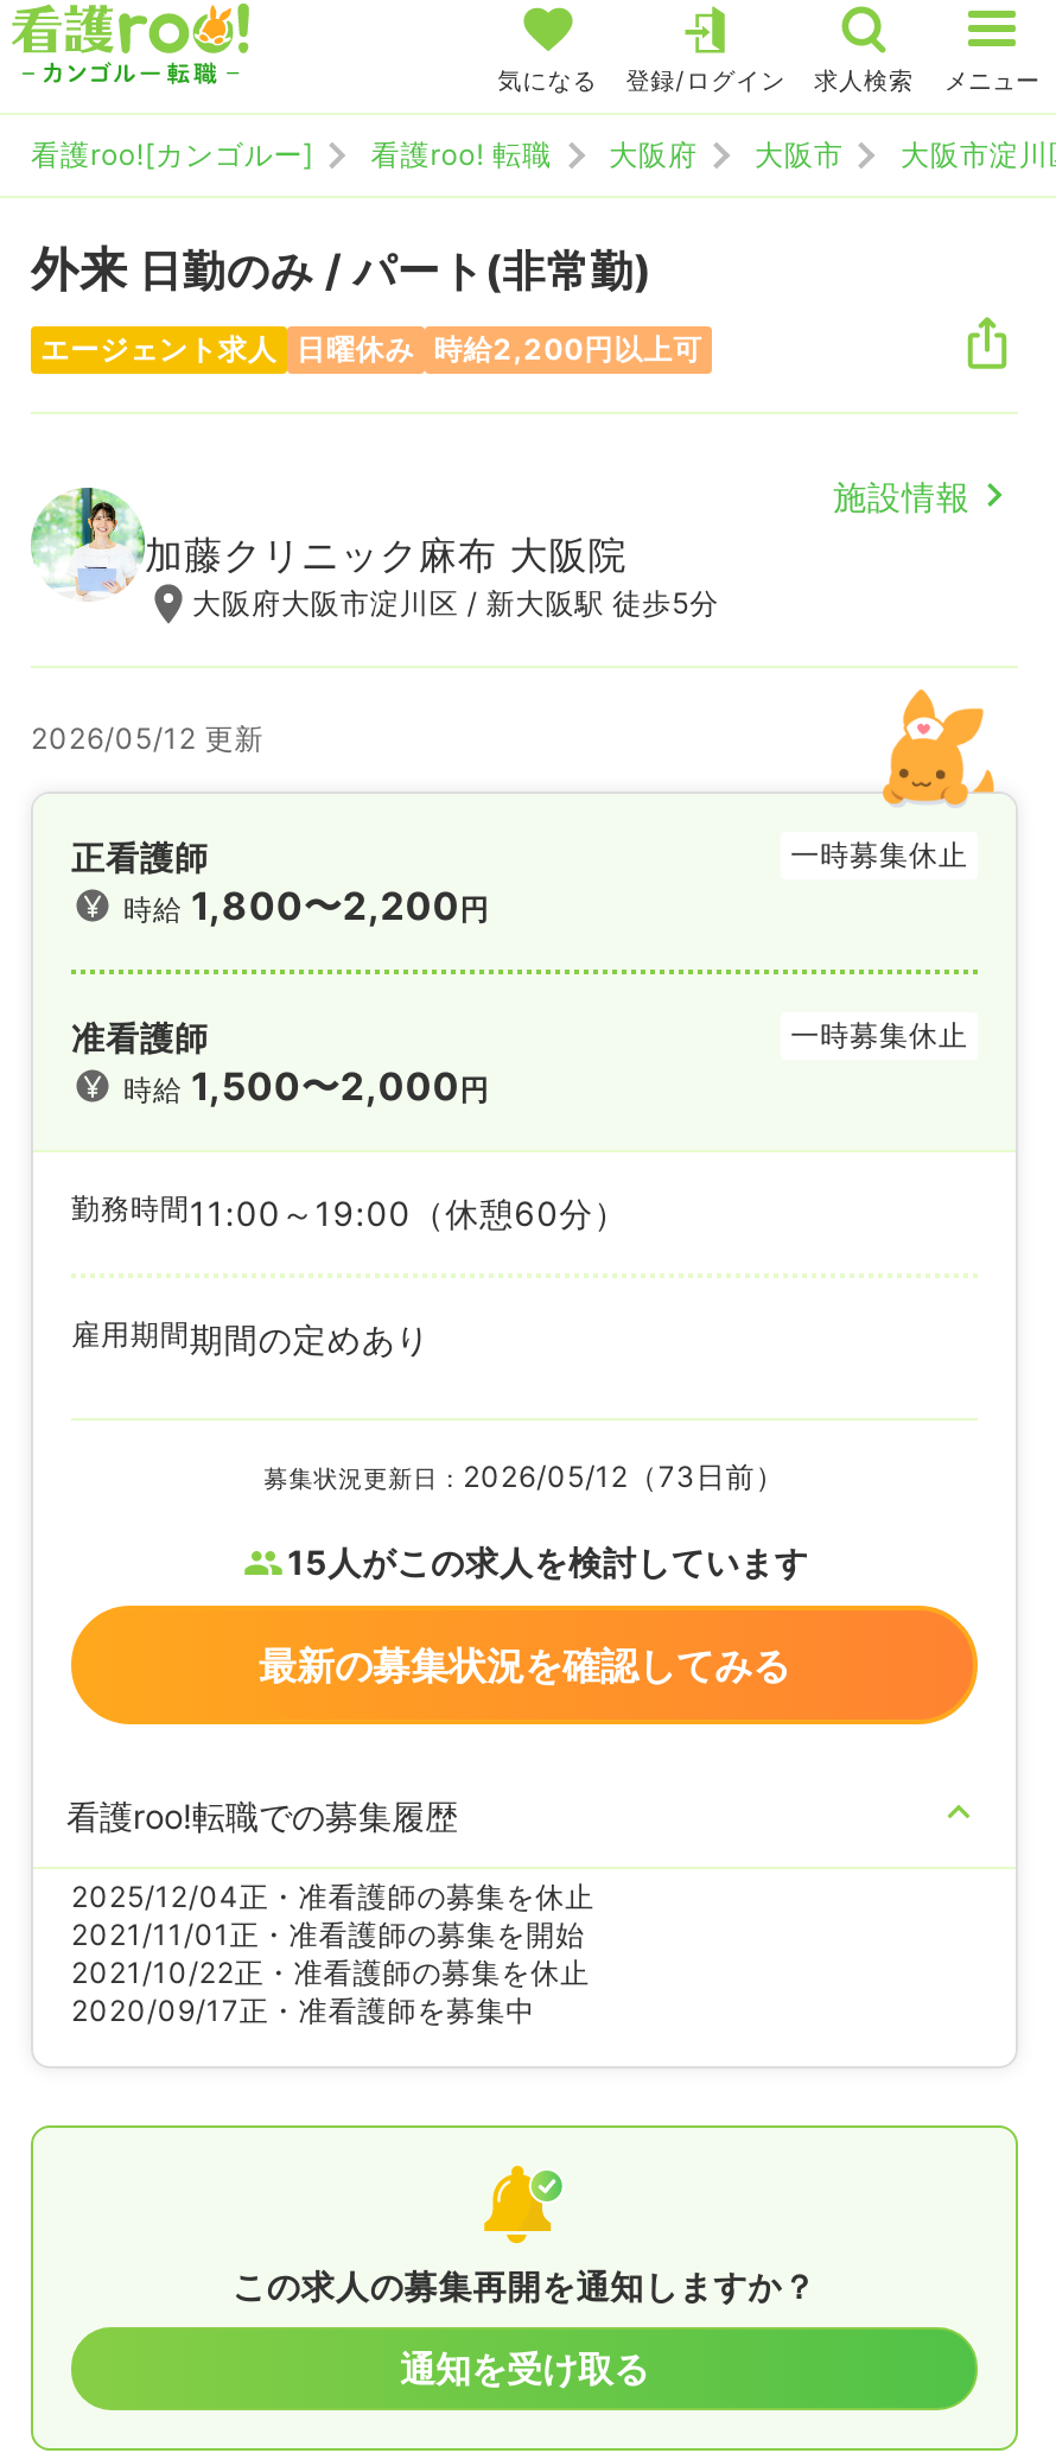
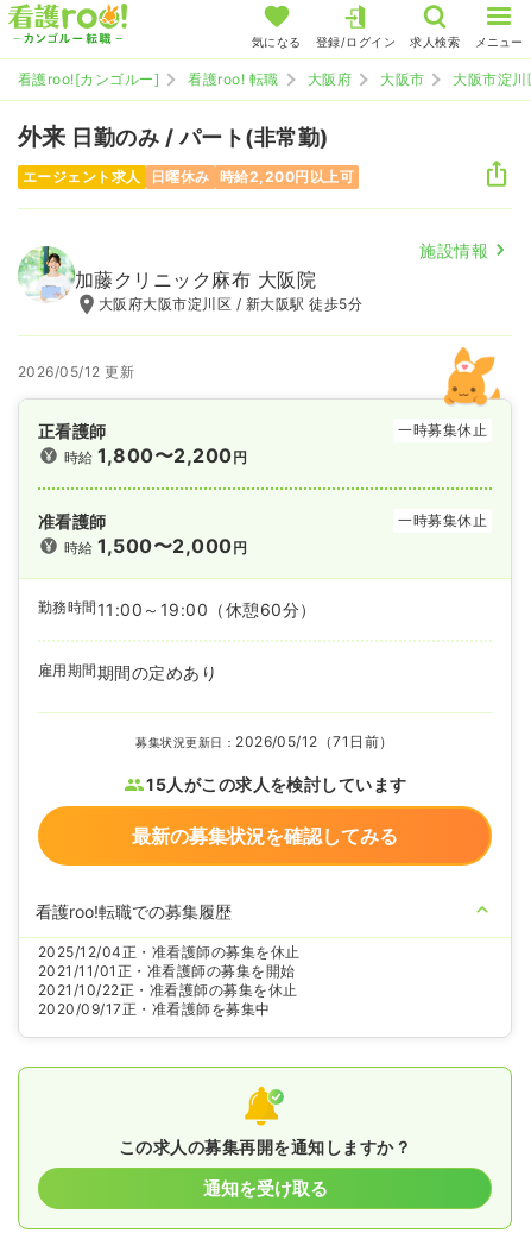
- 募集状況更新日：2026/05/12（73日前）
+ 募集状況更新日：2026/05/12（71日前）
